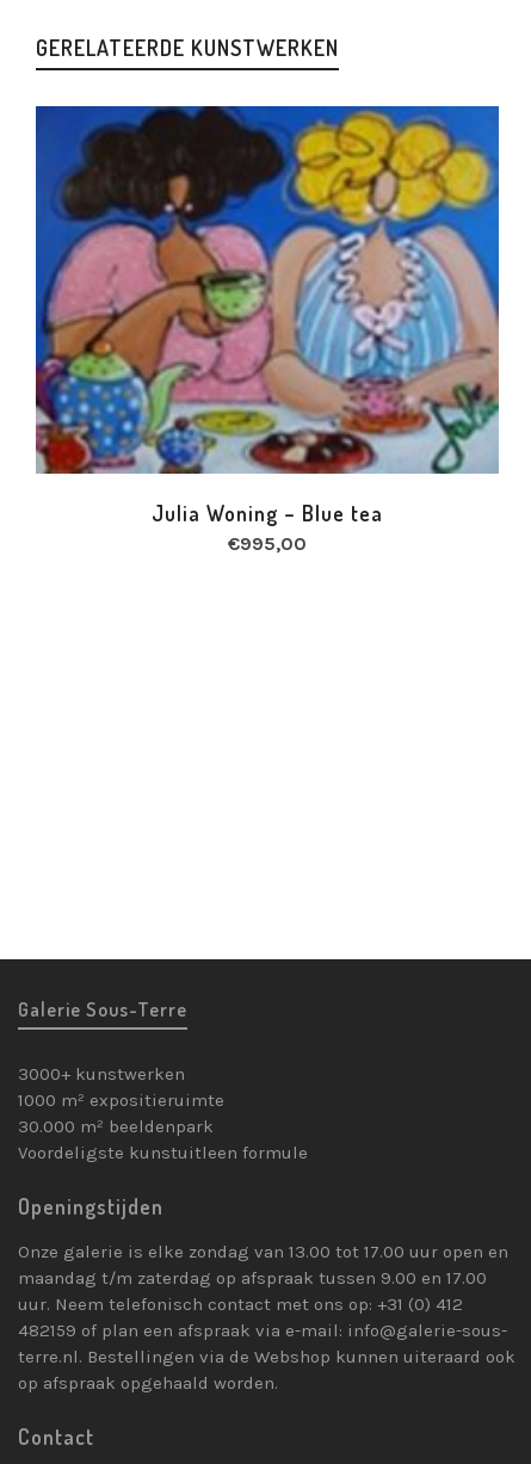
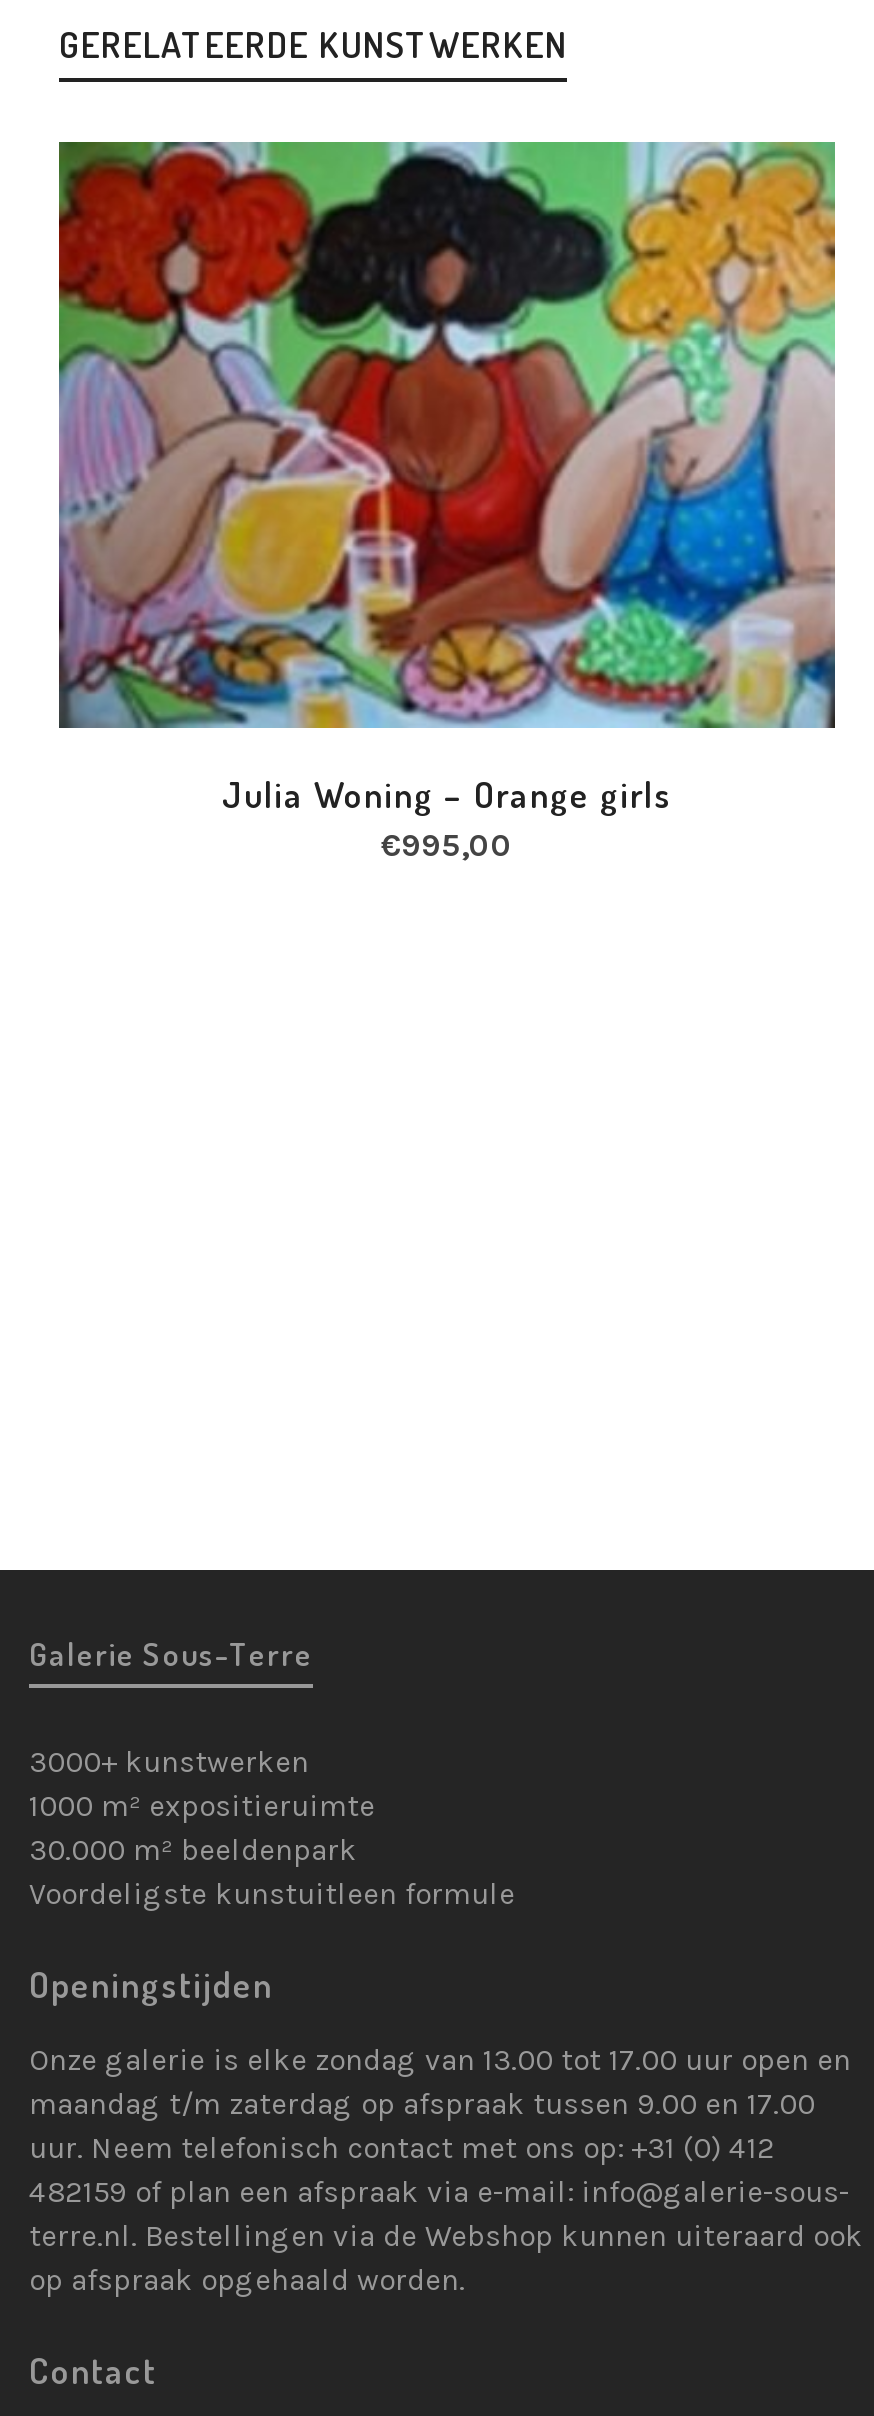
- [image]
- Julia Woning – Blue tea
+ [image]
+ Julia Woning – Orange girls
